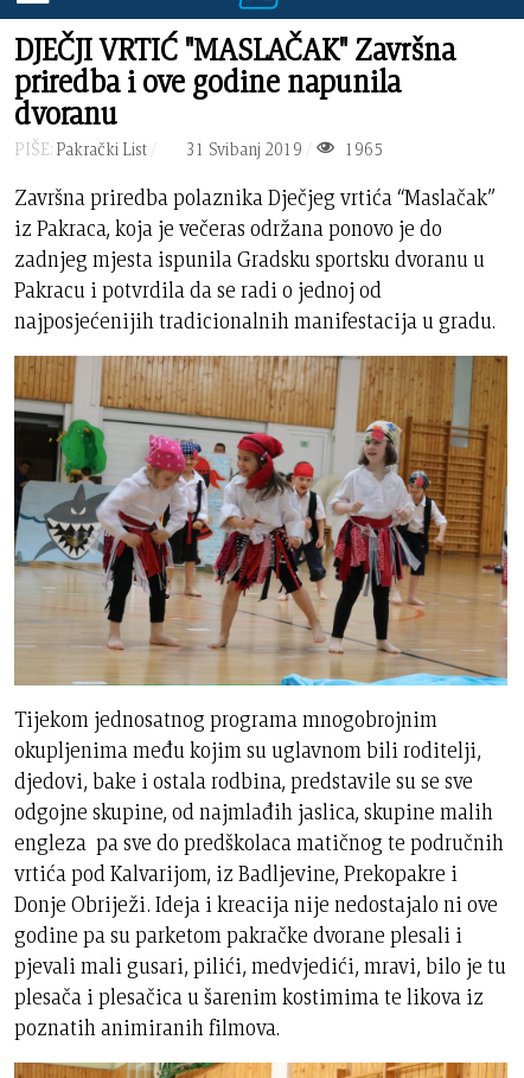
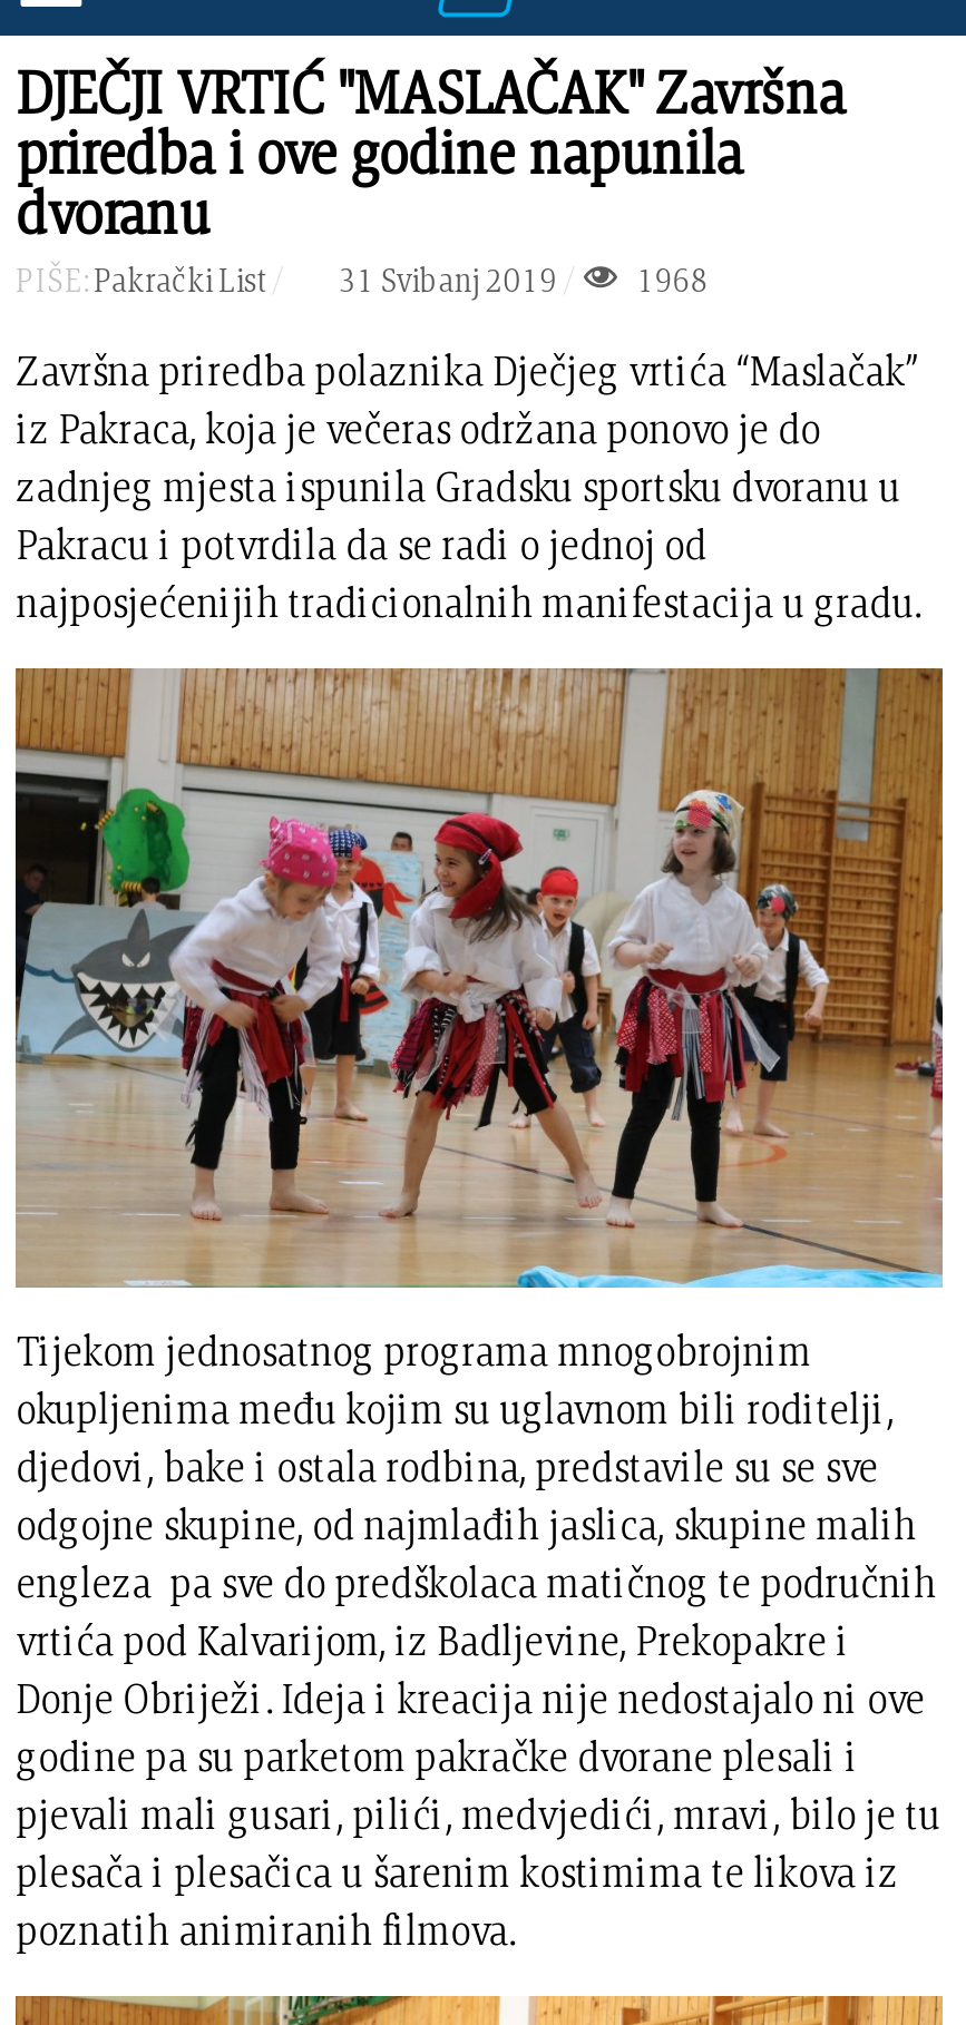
- 1965
+ 1968
